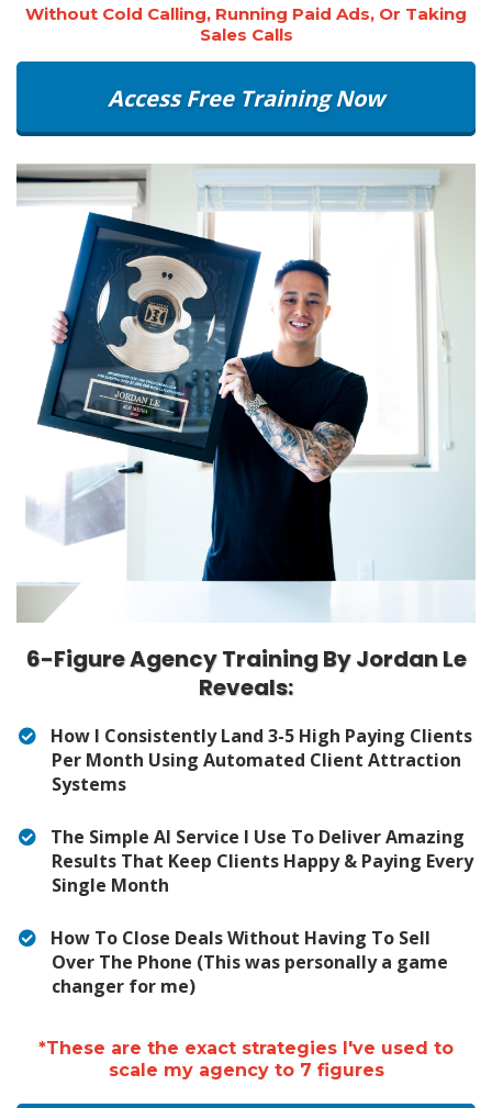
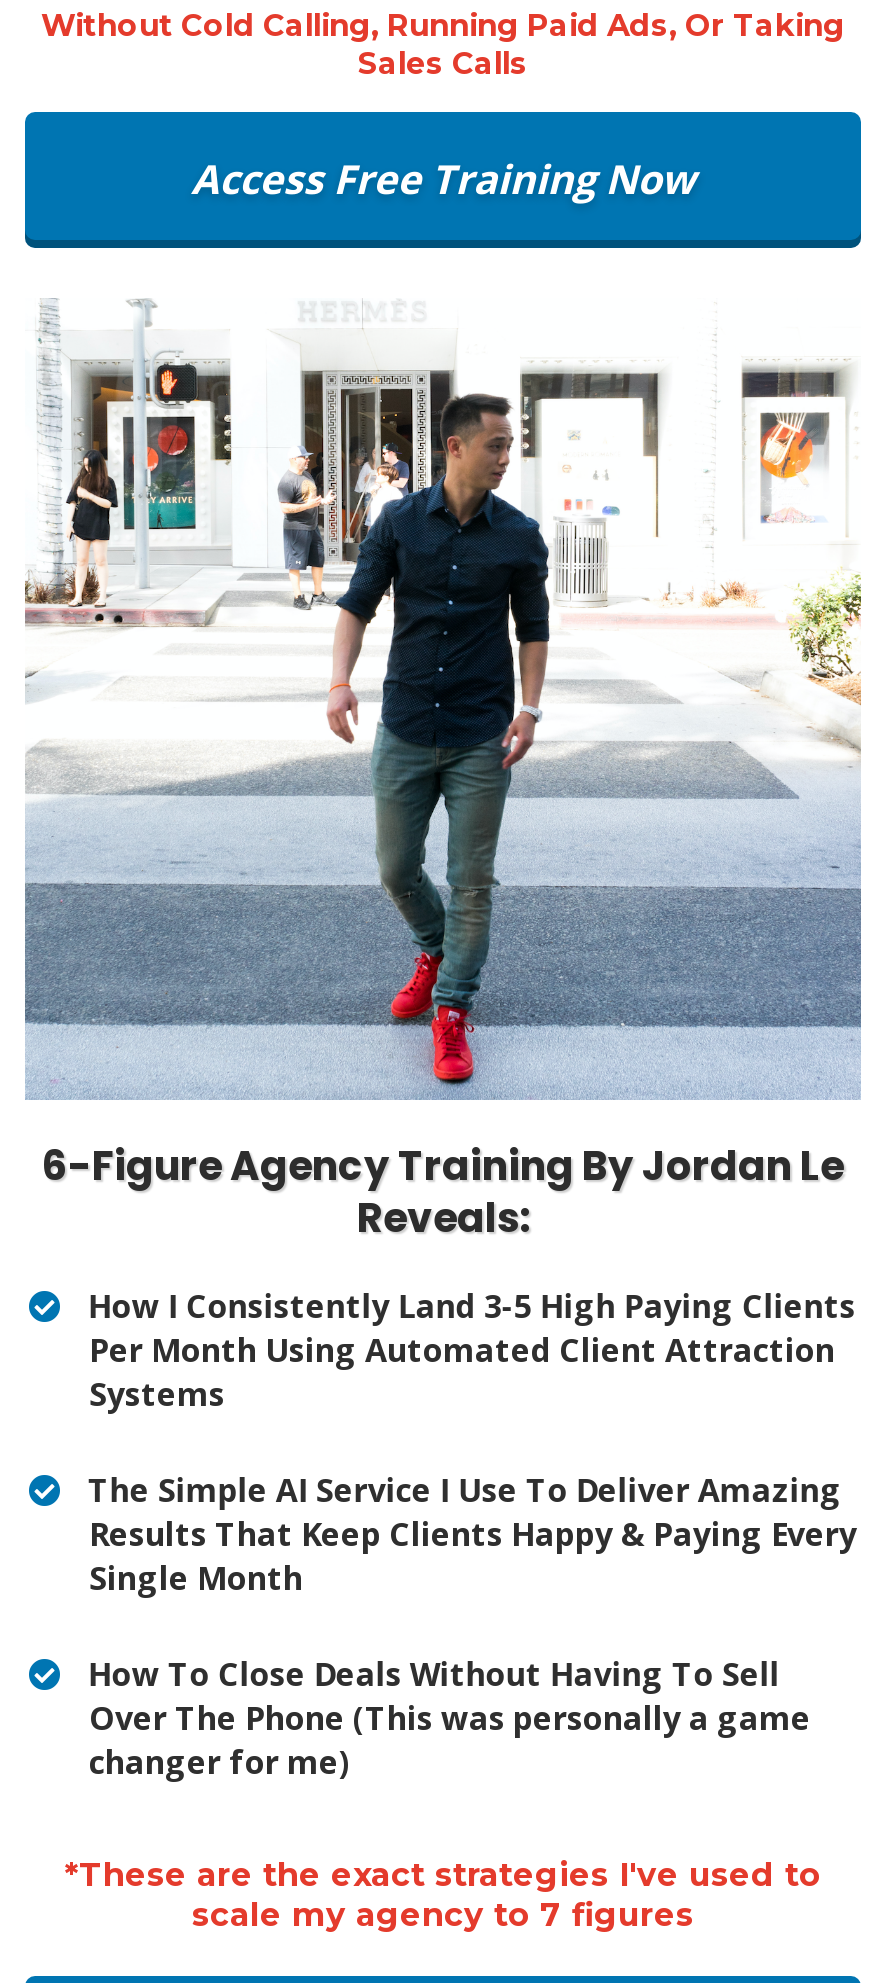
- [image]
+ [image]
